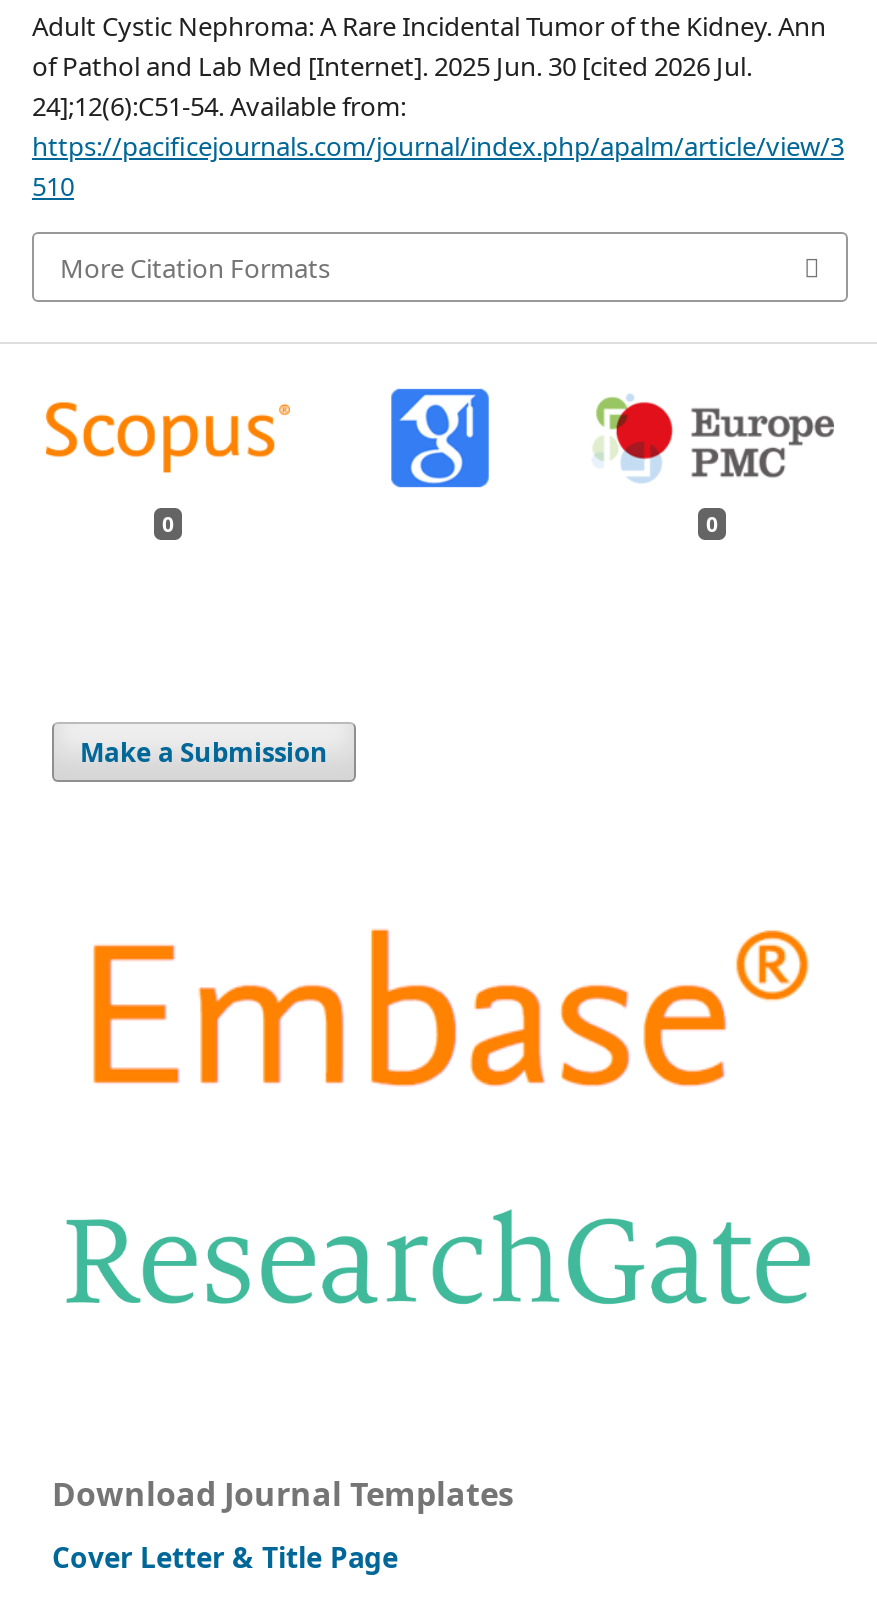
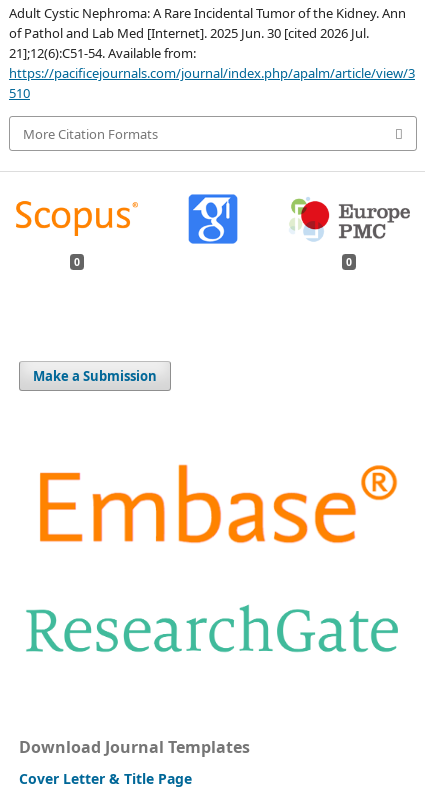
- 24];12(6):C51-54. Available from:
+ 21];12(6):C51-54. Available from:
